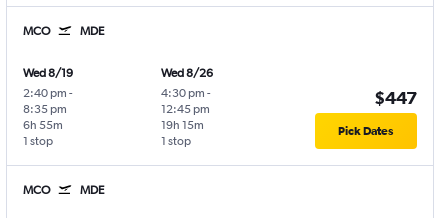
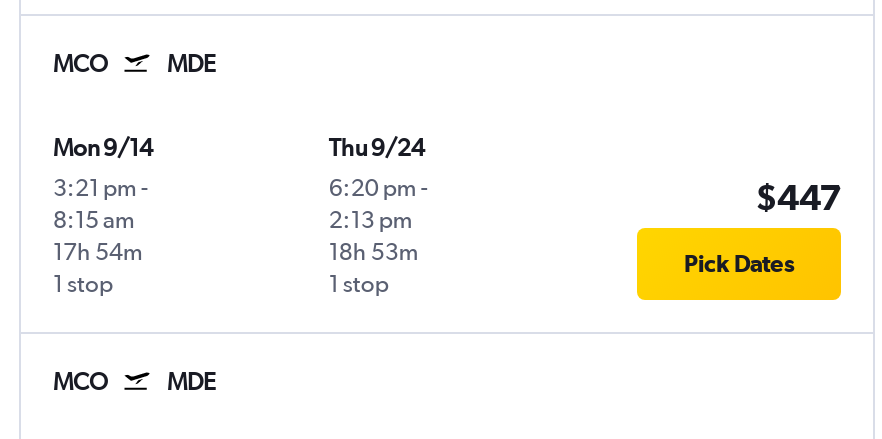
- Wed 8/19
- 2:40 pm -
- 8:35 pm
+ Mon 9/14
+ 3:21 pm -
+ 8:15 am

- Wed 8/26
- 4:30 pm -
- 12:45 pm
+ Thu 9/24
+ 6:20 pm -
+ 2:13 pm

- 6h 55m
+ 17h 54m

- 19h 15m
+ 18h 53m
